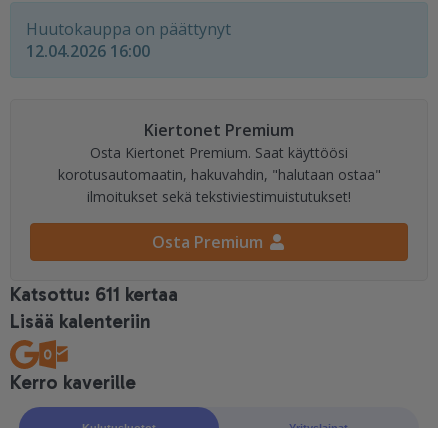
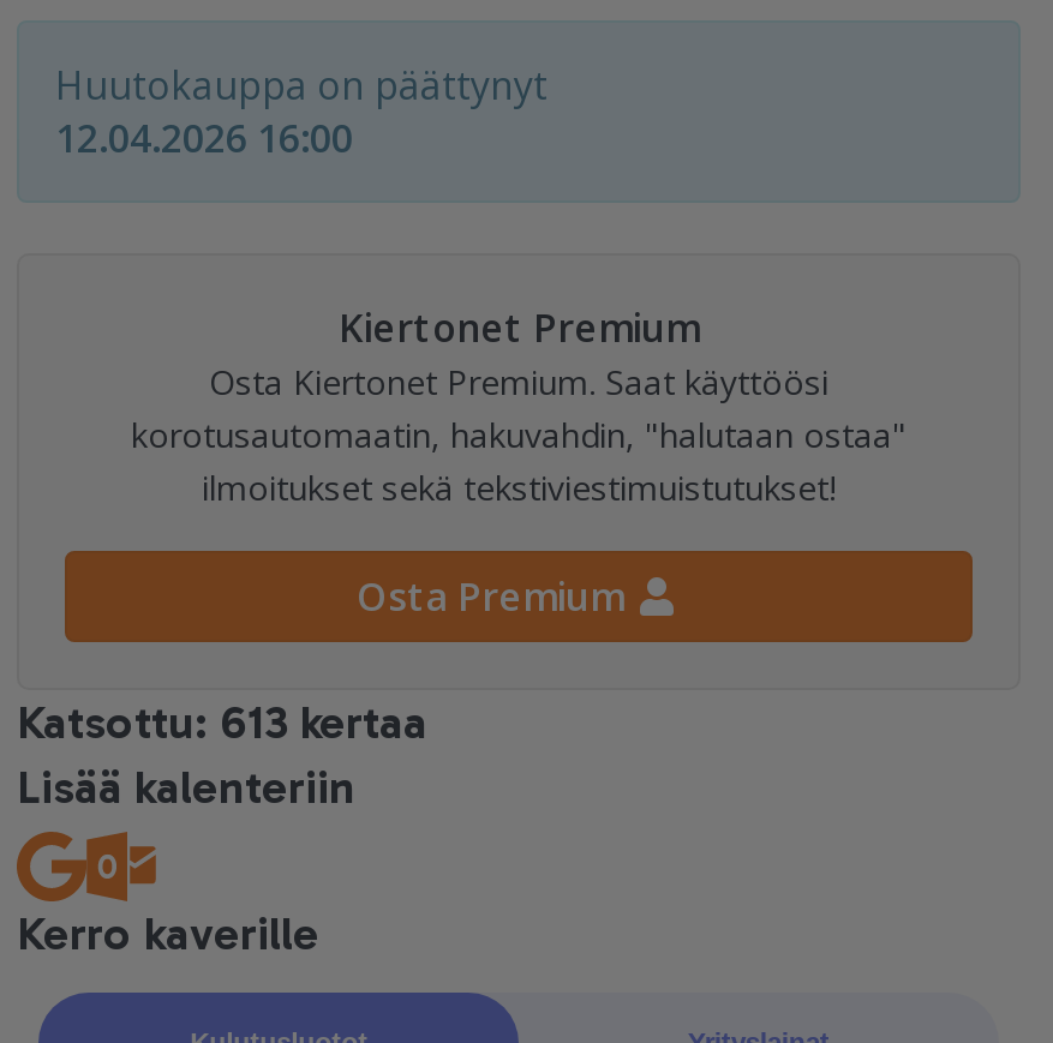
- Katsottu: 611 kertaa
+ Katsottu: 613 kertaa
